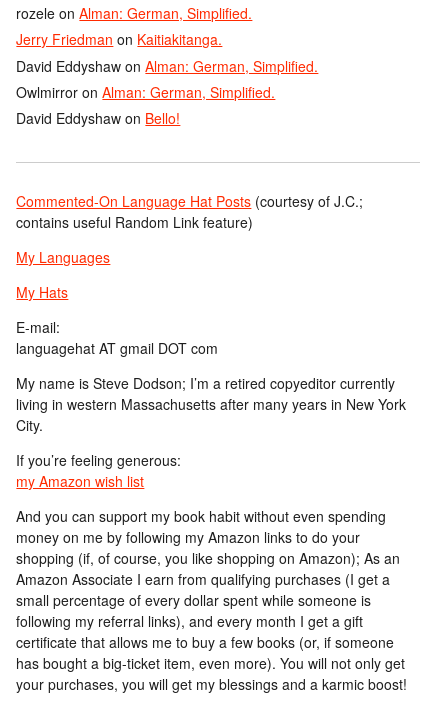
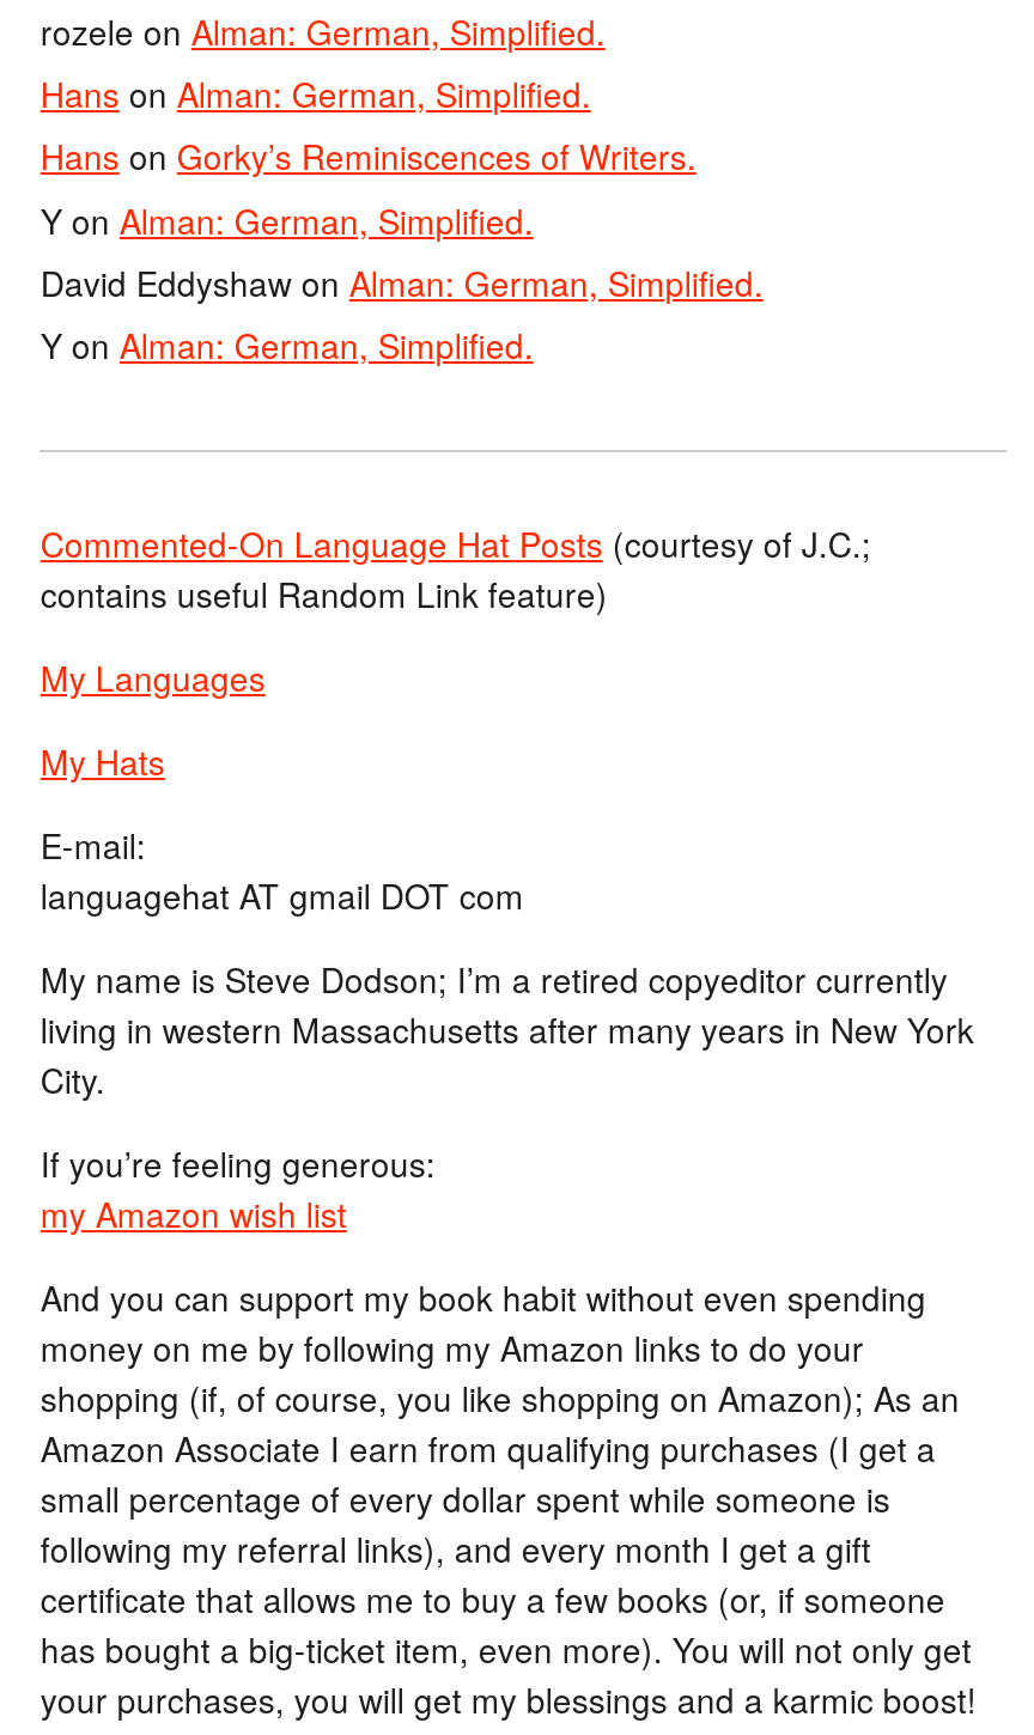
- Jerry Friedman on Kaitiakitanga.
+ Hans on Alman: German, Simplified.
+ Hans on Gorky’s Reminiscences of Writers.
+ Y on Alman: German, Simplified.

moved down: David Eddyshaw on Alman: German, Simplified.

- Owlmirror on Alman: German, Simplified.
- David Eddyshaw on Bello!
+ Y on Alman: German, Simplified.
